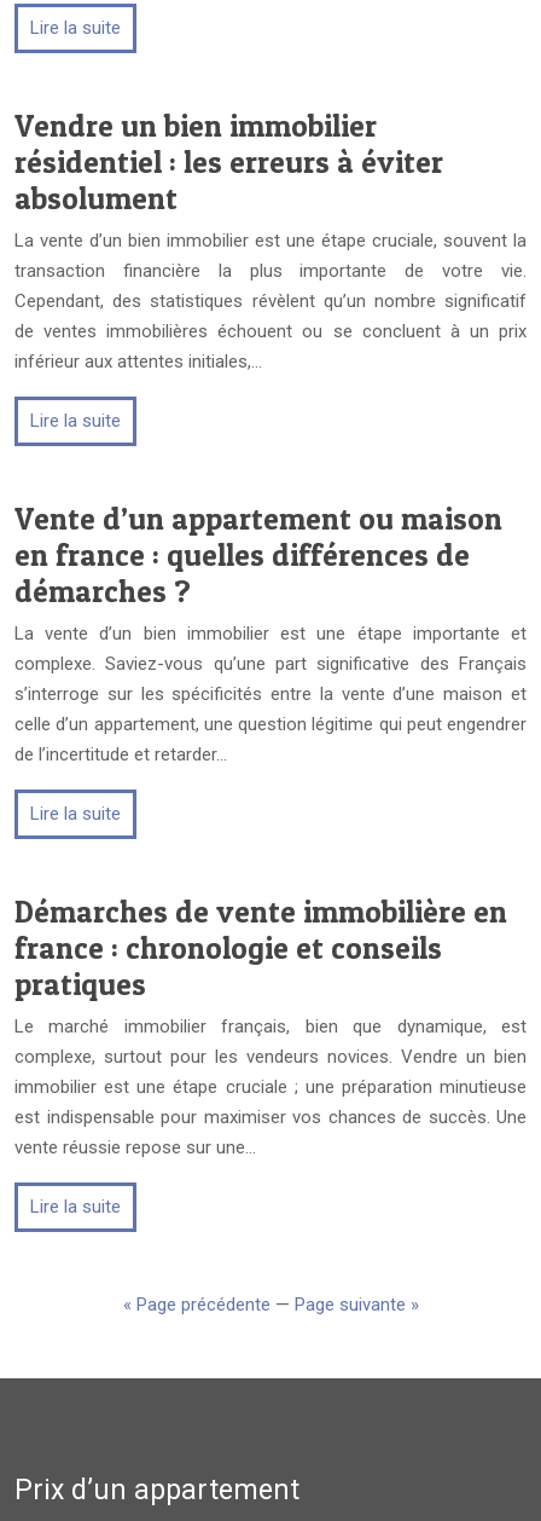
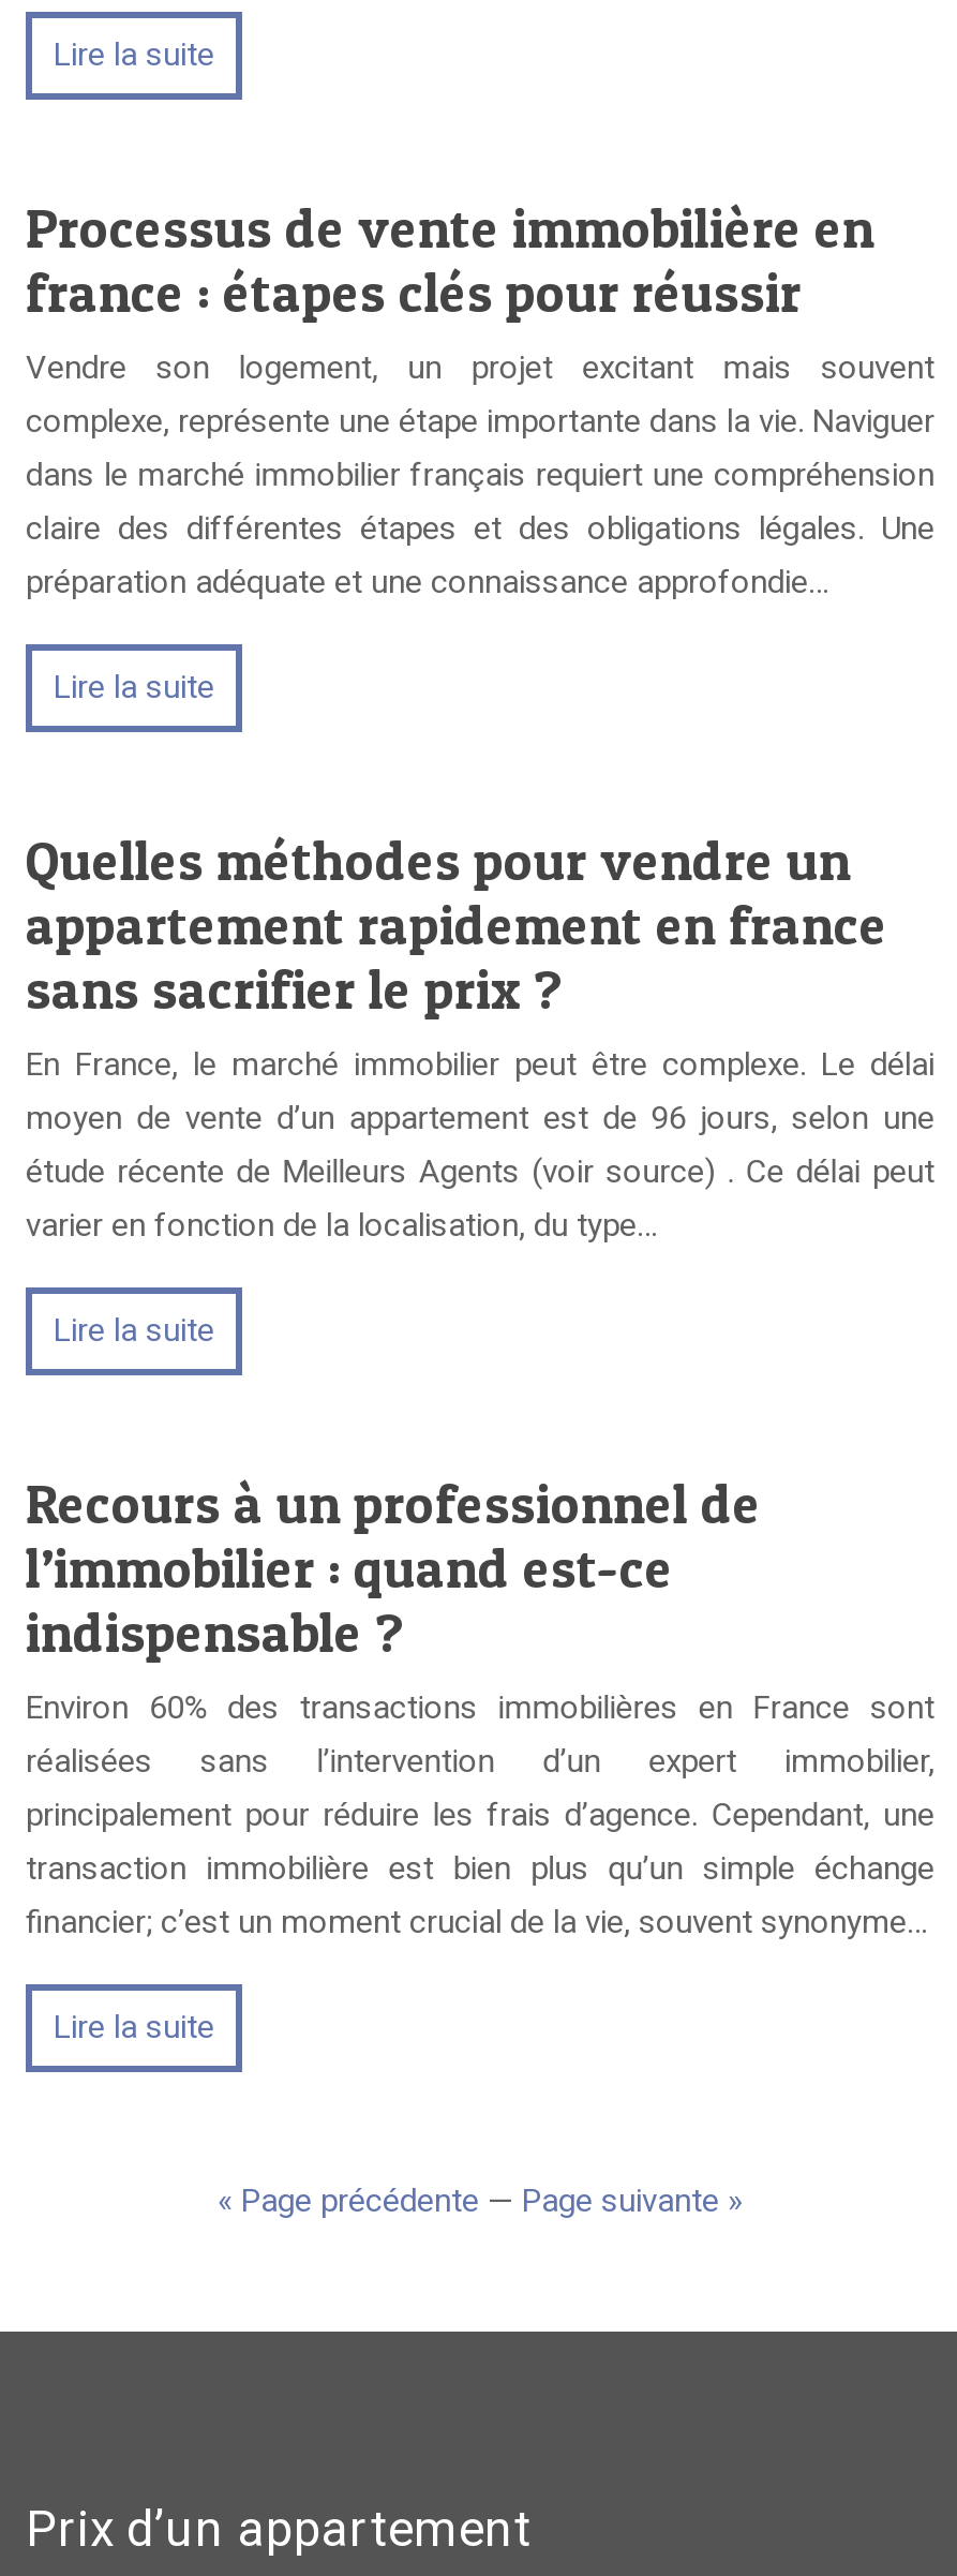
- Vendre un bien immobilier
- résidentiel : les erreurs à éviter
- absolument
- La vente d’un bien immobilier est une étape cruciale, souvent la
- transaction financière la plus importante de votre vie.
- Cependant, des statistiques révèlent qu’un nombre significatif
- de ventes immobilières échouent ou se concluent à un prix
- inférieur aux attentes initiales,…
+ Processus de vente immobilière en
+ france : étapes clés pour réussir
+ Vendre son logement, un projet excitant mais souvent
+ complexe, représente une étape importante dans la vie. Naviguer
+ dans le marché immobilier français requiert une compréhension
+ claire des différentes étapes et des obligations légales. Une
+ préparation adéquate et une connaissance approfondie…

- Vente d’un appartement ou maison
- en france : quelles différences de
- démarches ?
- La vente d’un bien immobilier est une étape importante et
- complexe. Saviez-vous qu’une part significative des Français
- s’interroge sur les spécificités entre la vente d’une maison et
- celle d’un appartement, une question légitime qui peut engendrer
- de l’incertitude et retarder…
+ Quelles méthodes pour vendre un
+ appartement rapidement en france
+ sans sacrifier le prix ?
+ En France, le marché immobilier peut être complexe. Le délai
+ moyen de vente d’un appartement est de 96 jours, selon une
+ étude récente de Meilleurs Agents (voir source) . Ce délai peut
+ varier en fonction de la localisation, du type…

- Démarches de vente immobilière en
- france : chronologie et conseils
- pratiques
- Le marché immobilier français, bien que dynamique, est
- complexe, surtout pour les vendeurs novices. Vendre un bien
- immobilier est une étape cruciale ; une préparation minutieuse
- est indispensable pour maximiser vos chances de succès. Une
- vente réussie repose sur une…
+ Recours à un professionnel de
+ l’immobilier : quand est-ce
+ indispensable ?
+ Environ 60% des transactions immobilières en France sont
+ réalisées sans l’intervention d’un expert immobilier,
+ principalement pour réduire les frais d’agence. Cependant, une
+ transaction immobilière est bien plus qu’un simple échange
+ financier; c’est un moment crucial de la vie, souvent synonyme…
